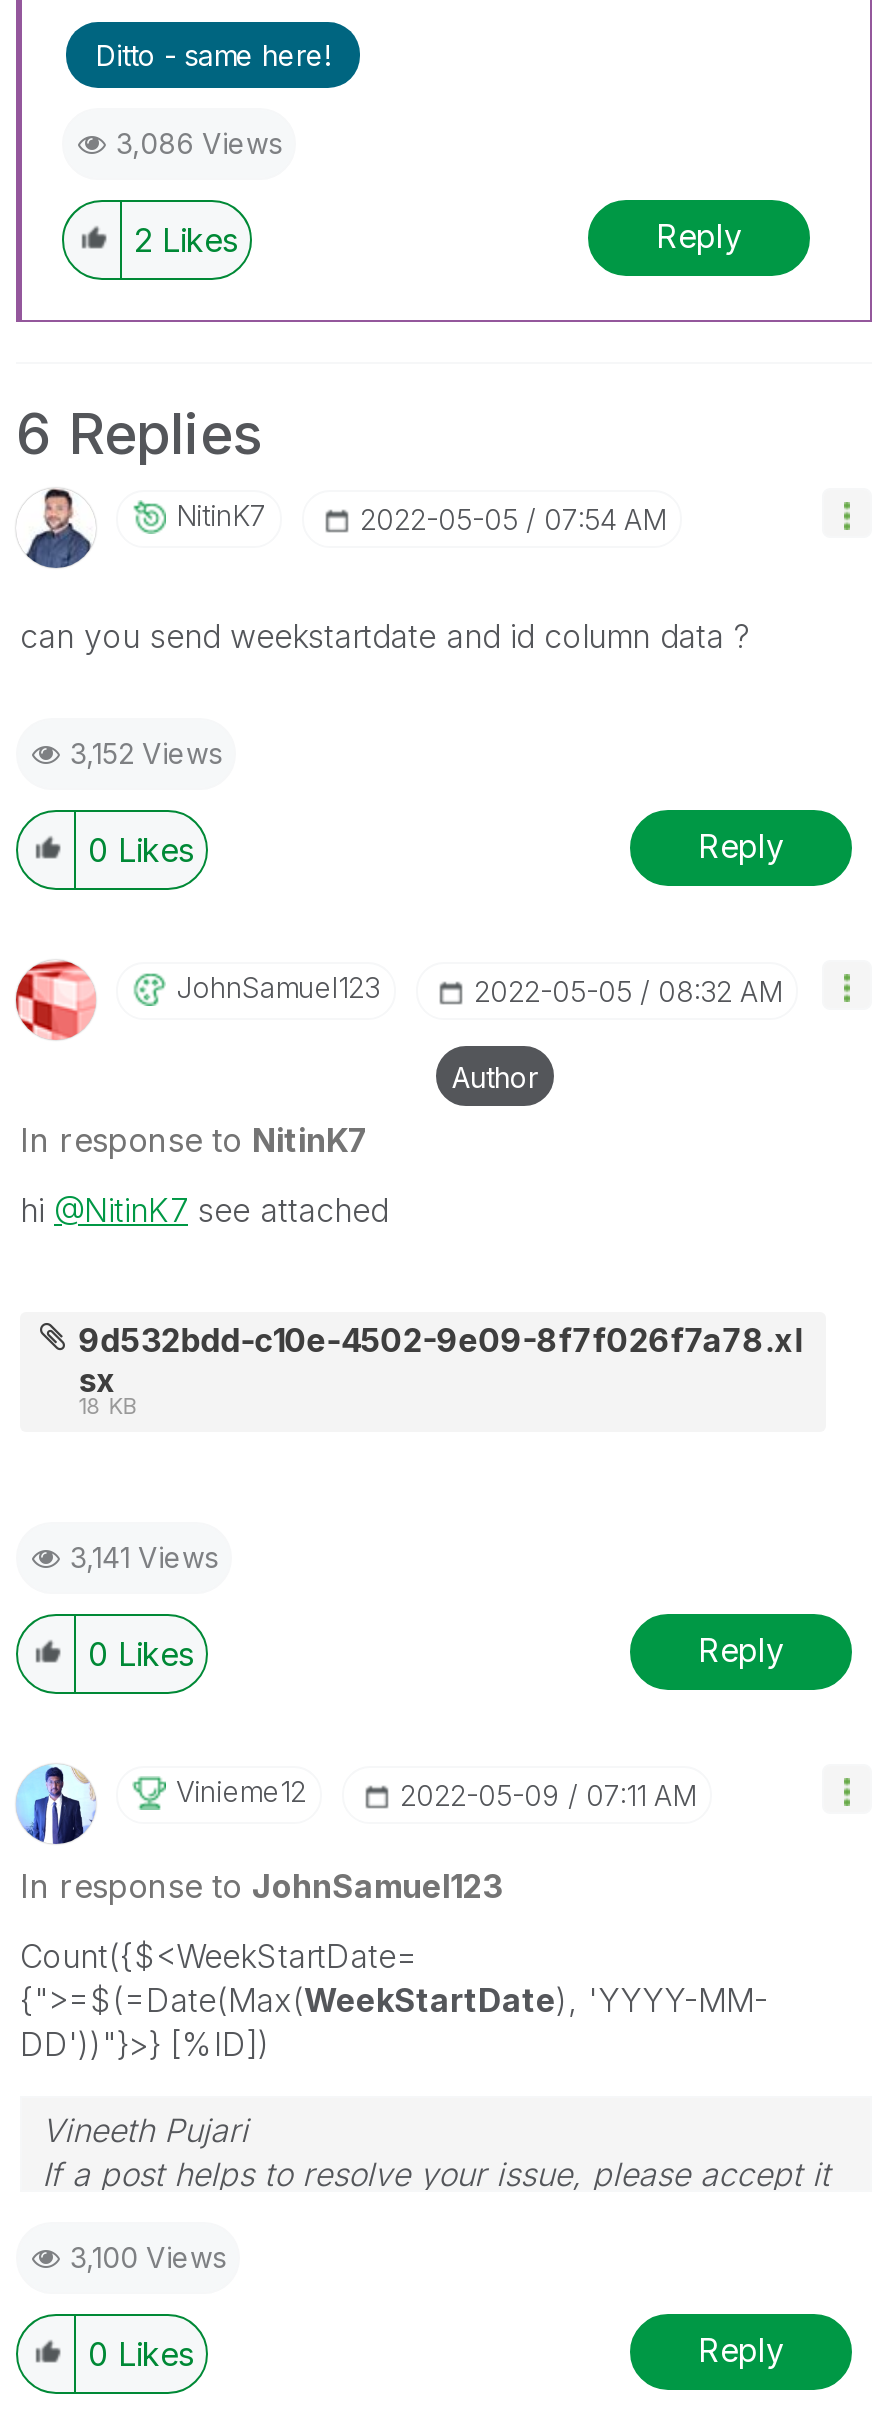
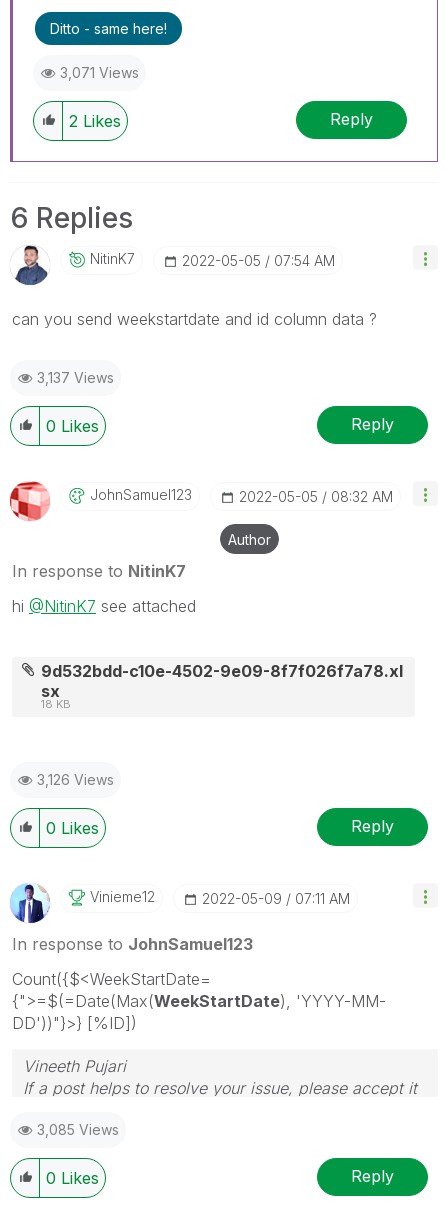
- 3,086 Views
+ 3,071 Views

- 3,152 Views
+ 3,137 Views

- 3,141 Views
+ 3,126 Views

- 3,100 Views
+ 3,085 Views
